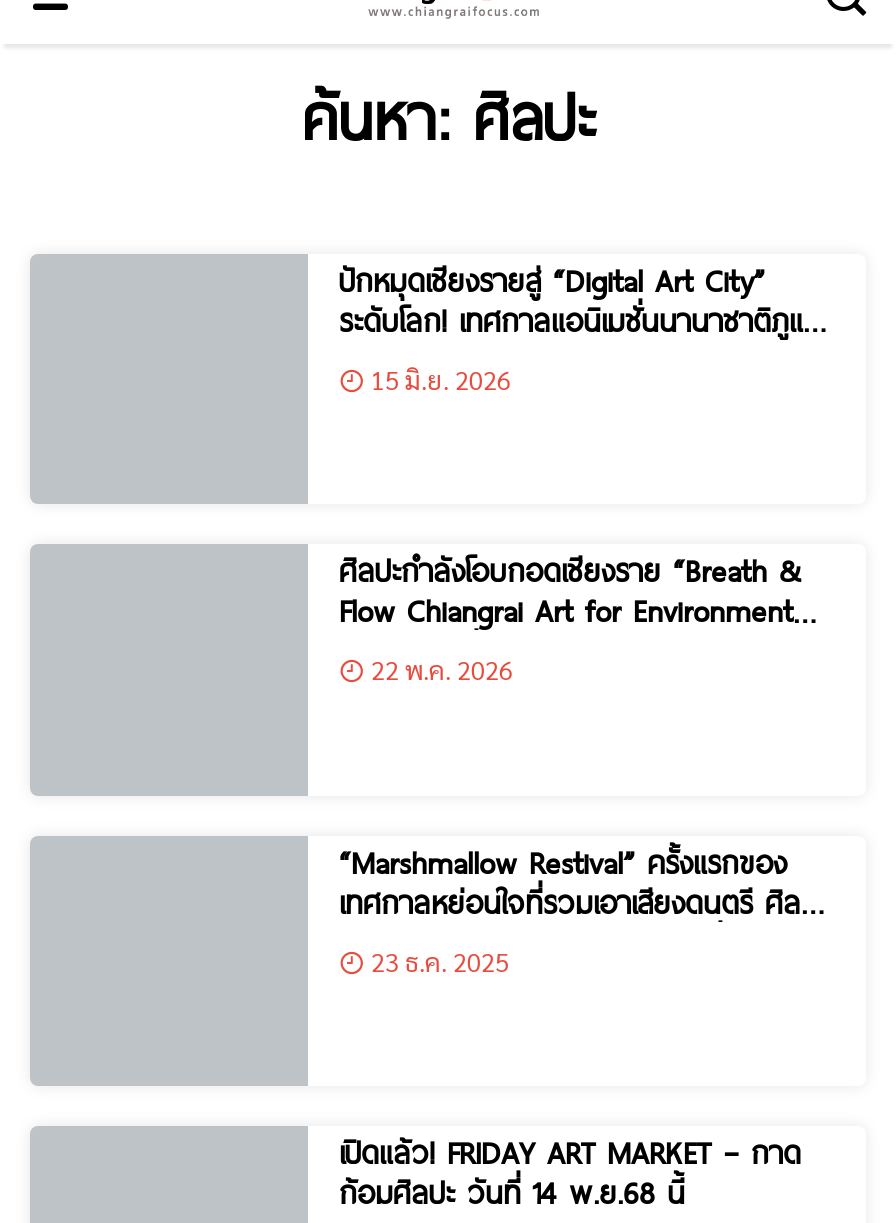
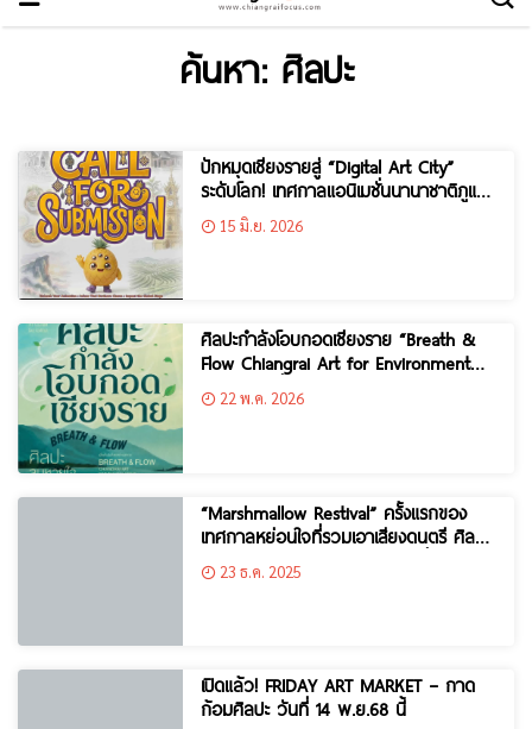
+ [image]

+ [image]
